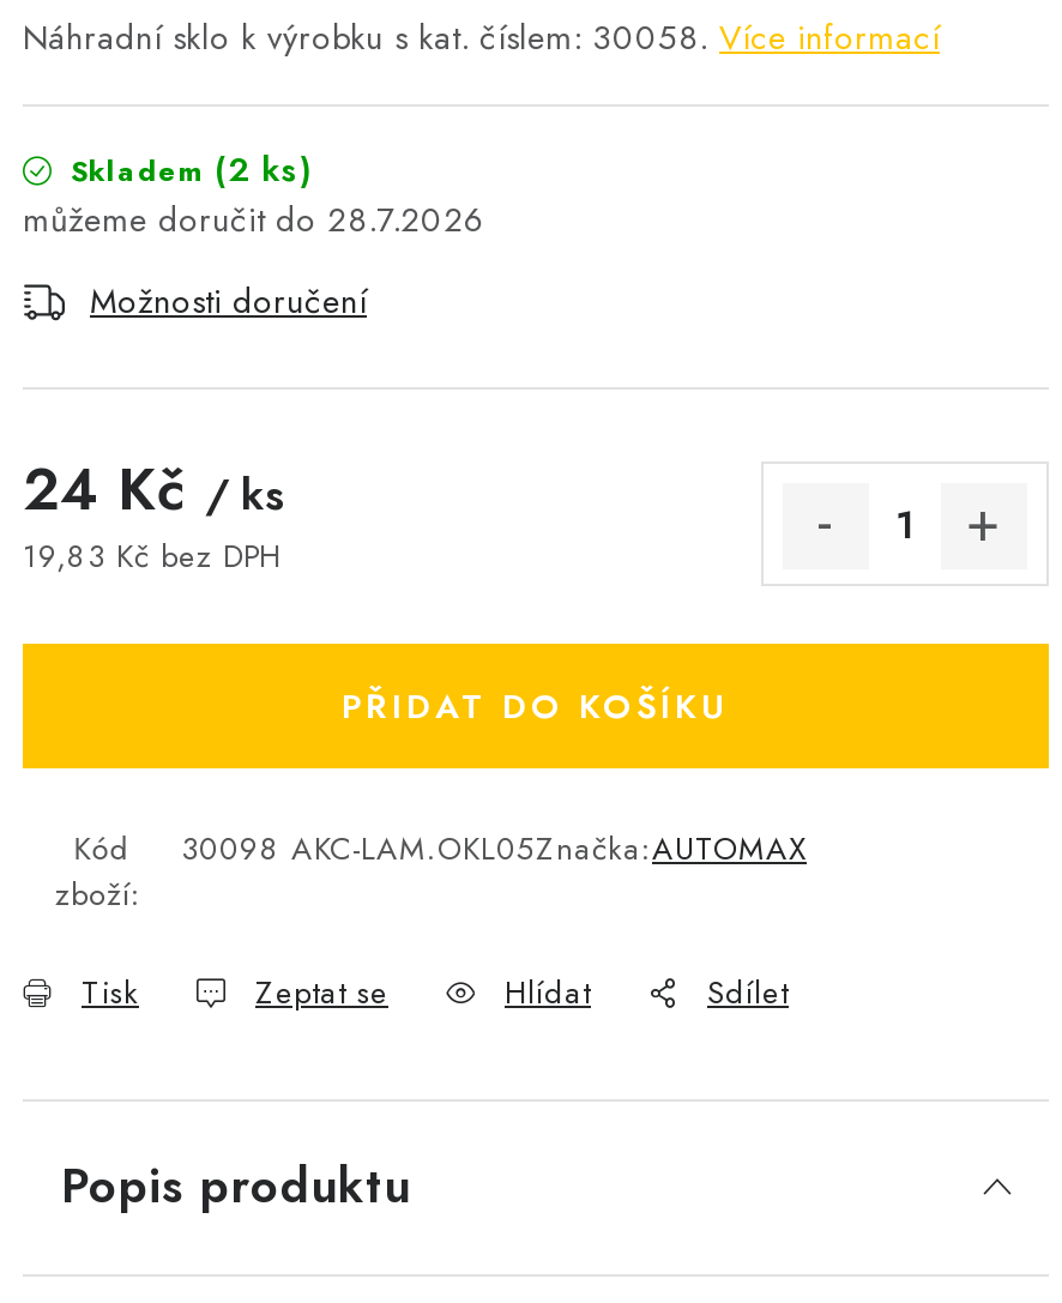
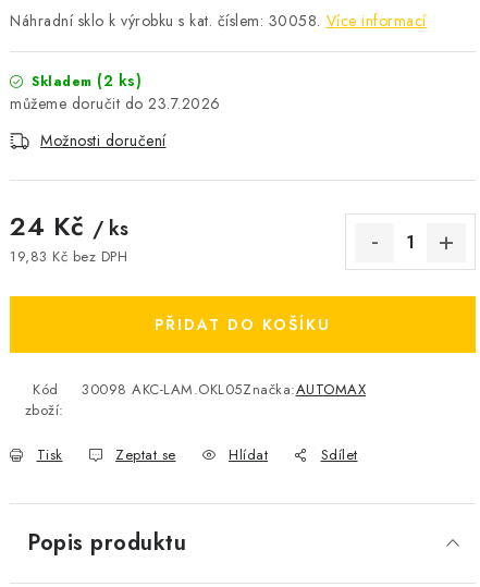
- 28.7.2026
+ 23.7.2026
